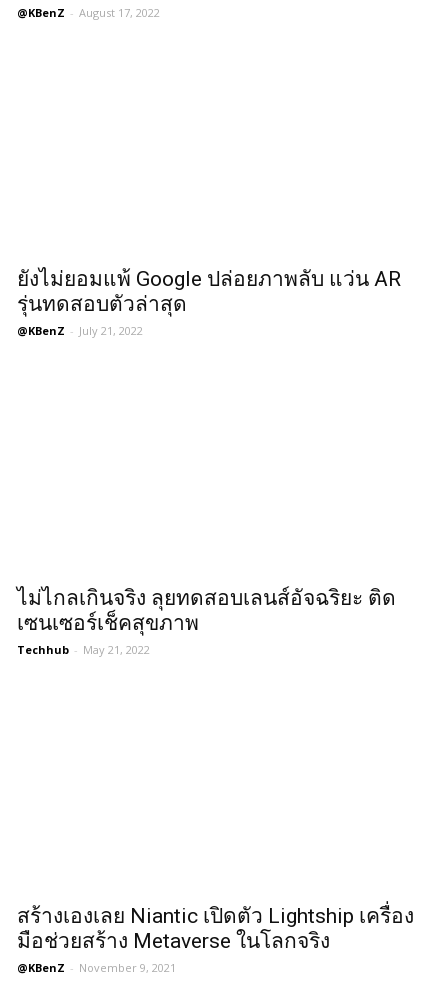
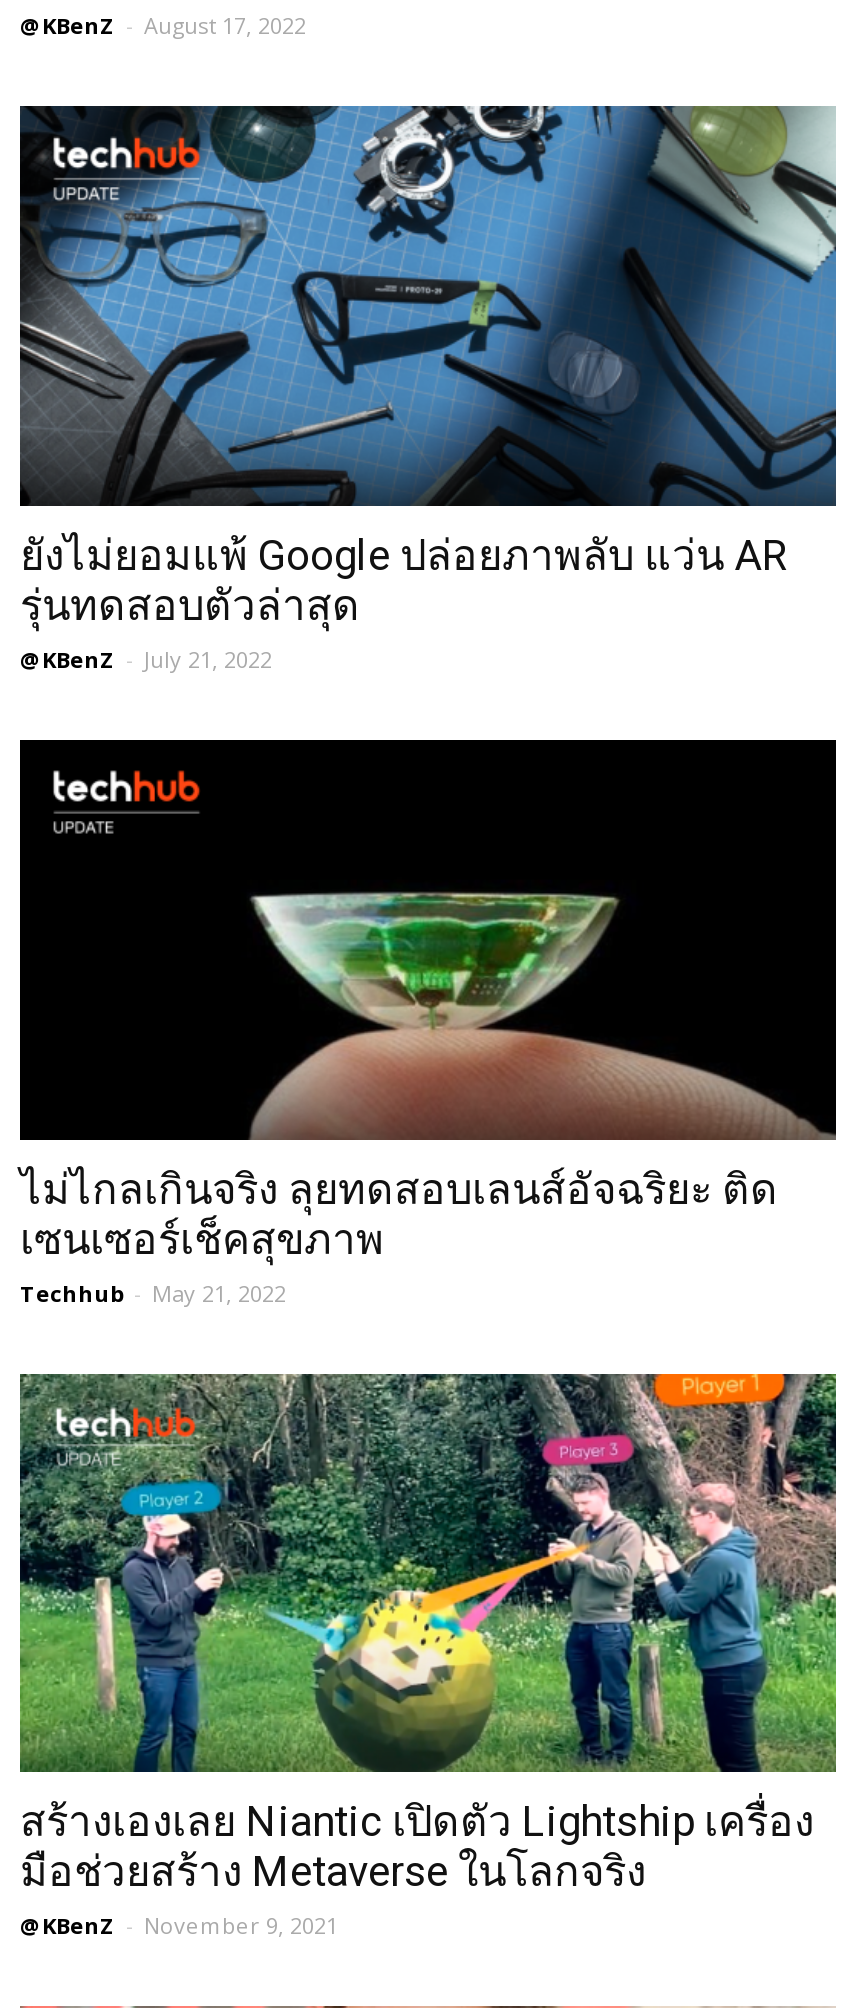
+ [image]

+ [image]

+ [image]
